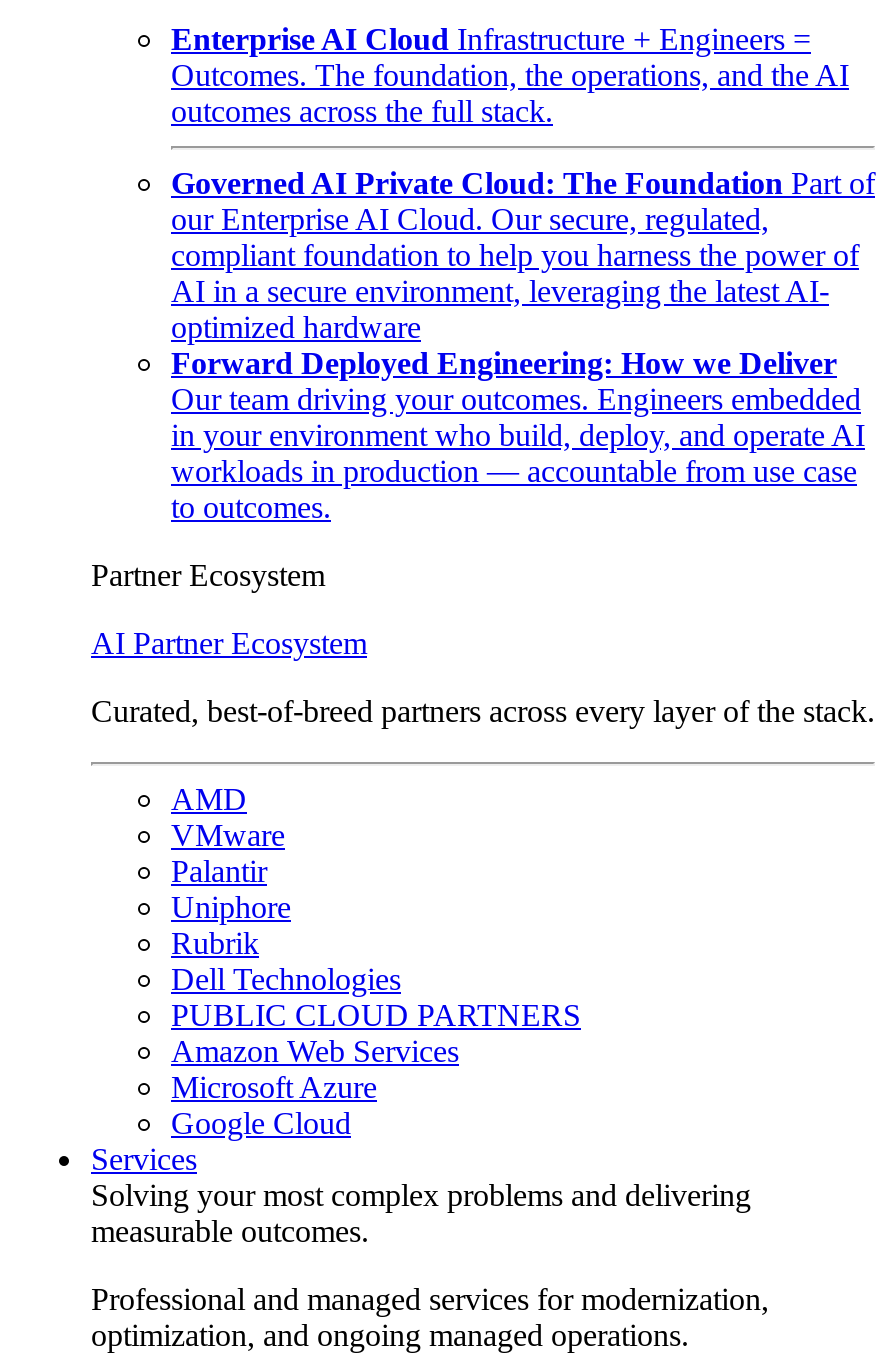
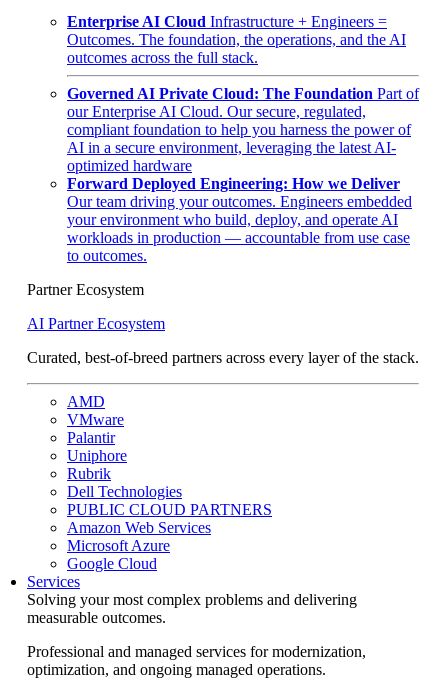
- in your environment who build, deploy, and operate AI
+ your environment who build, deploy, and operate AI
